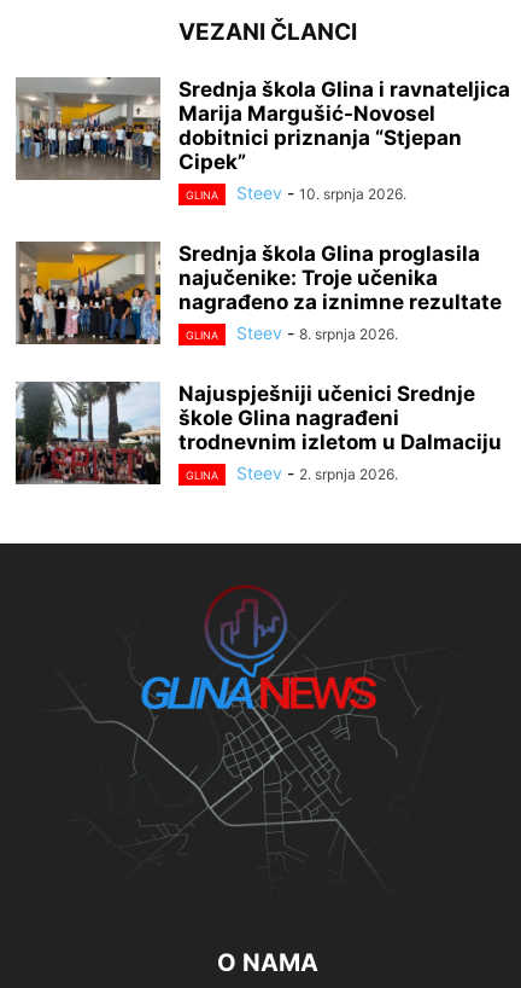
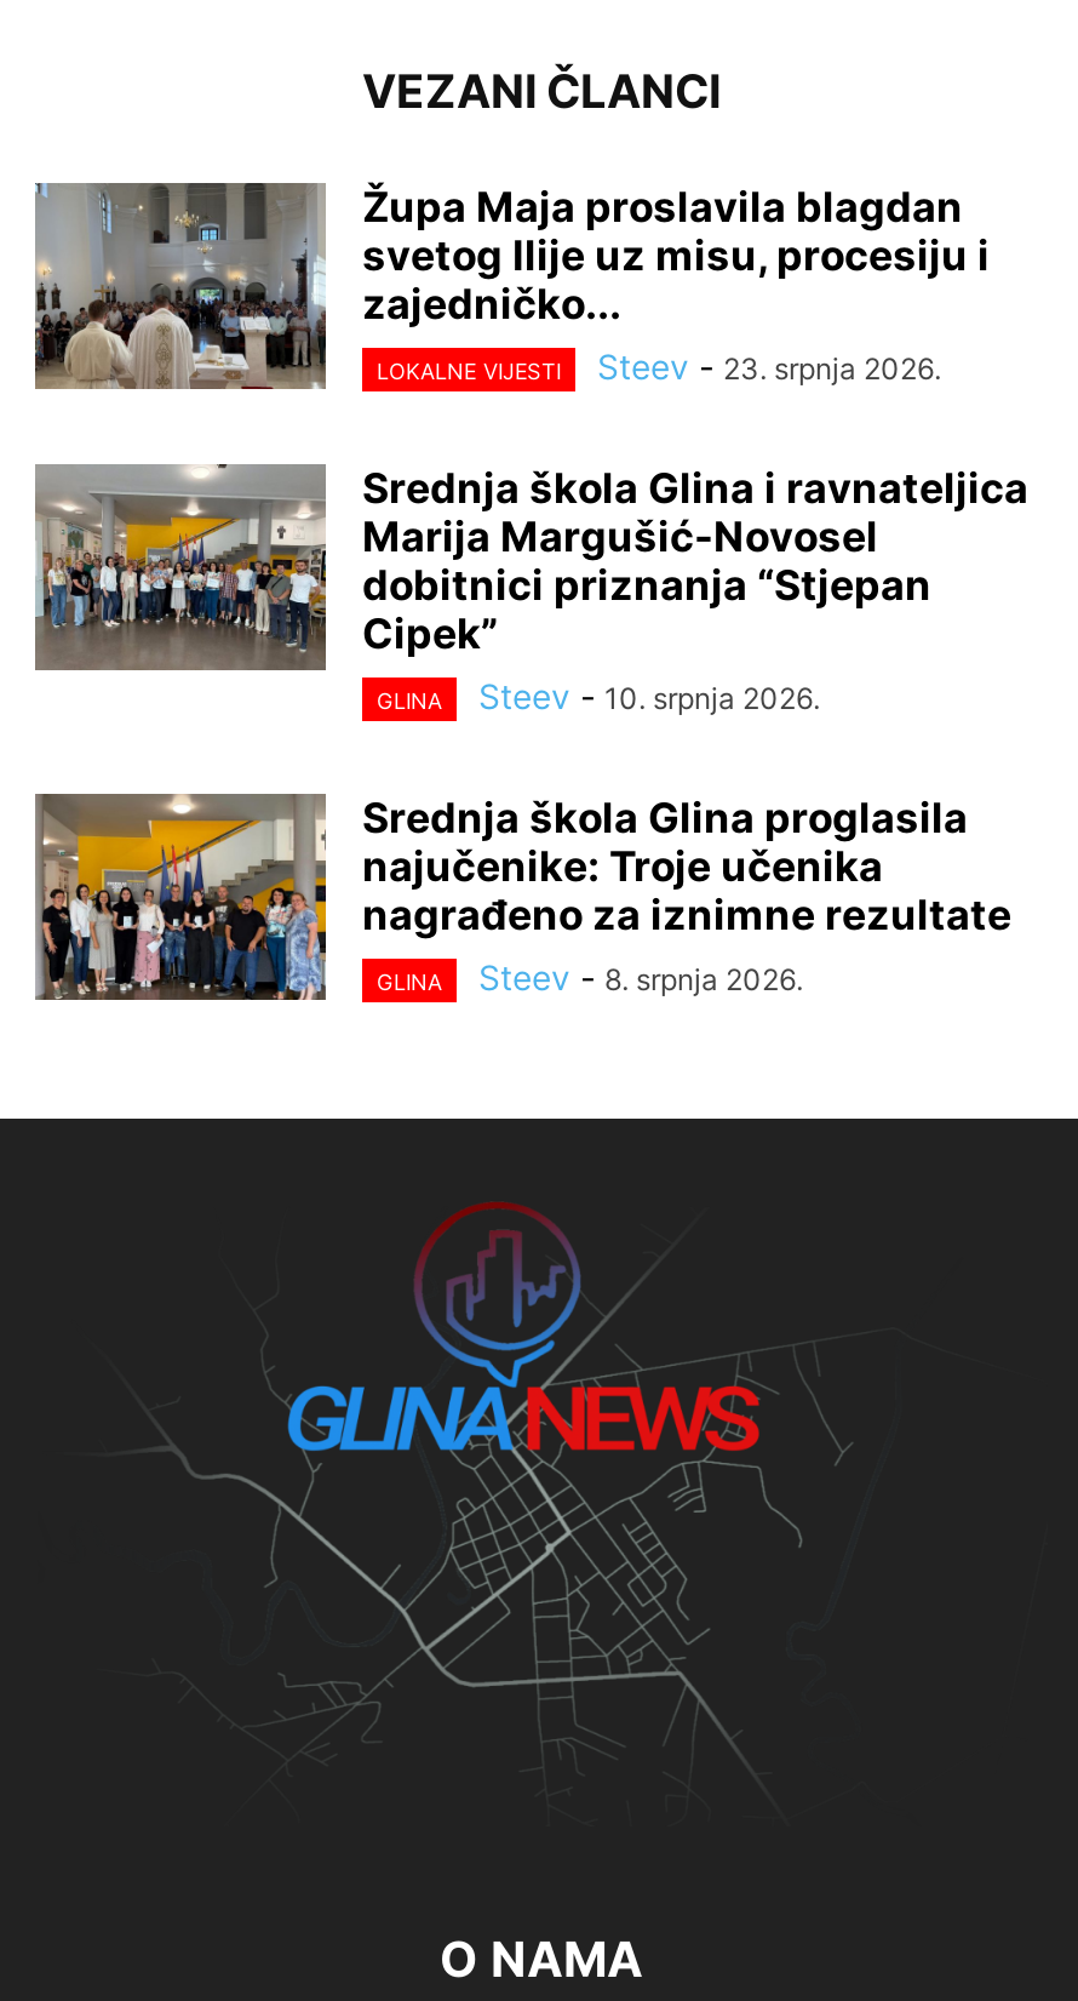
+ [image]
+ Župa Maja proslavila blagdan
+ svetog Ilije uz misu, procesiju i
+ zajedničko...
+ LOKALNE VIJESTI
+ Steev - 23. srpnja 2026.

moved down: [image] | Srednja škola Glina i ravnateljica | Marija Margušić-Novosel | ... | GLINA | Steev - 8. srpnja 2026.

- [image]
- Najuspješniji učenici Srednje
- škole Glina nagrađeni
- trodnevnim izletom u Dalmaciju
- GLINA
- Steev - 2. srpnja 2026.
